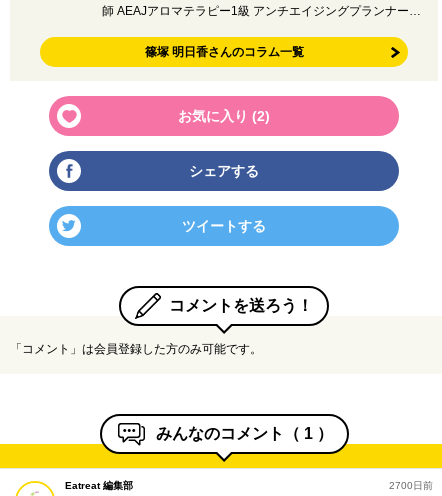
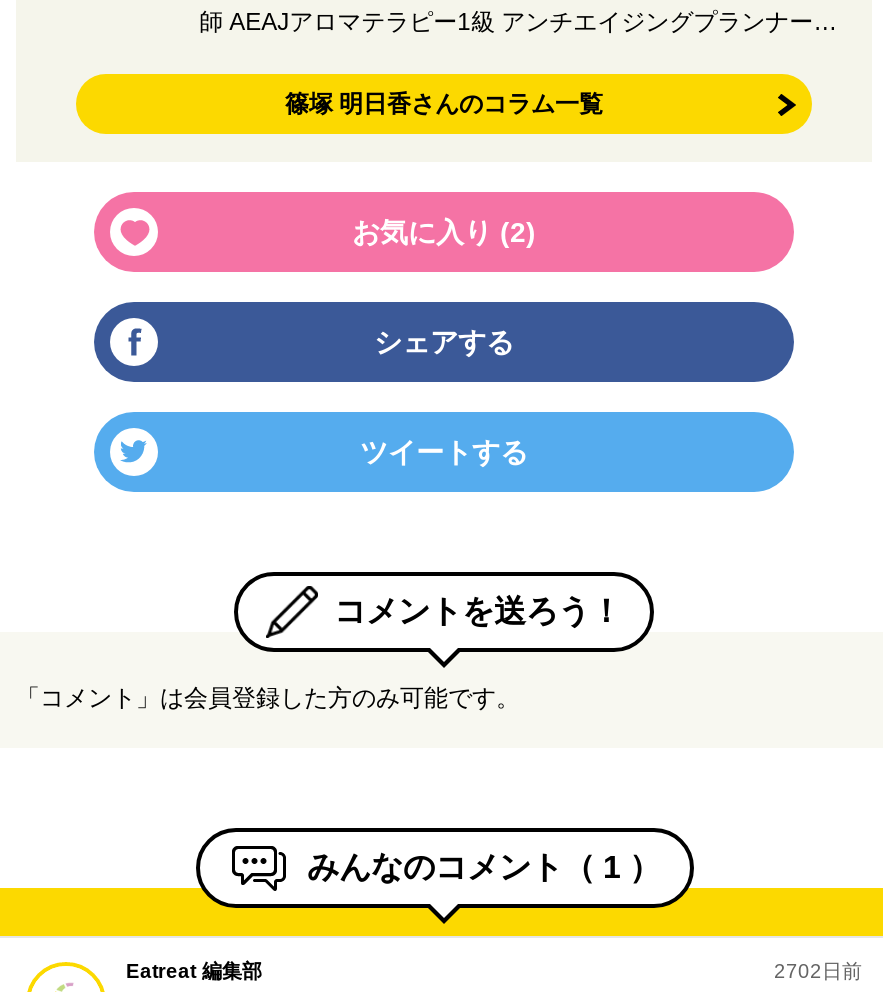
- 2700日前
+ 2702日前
